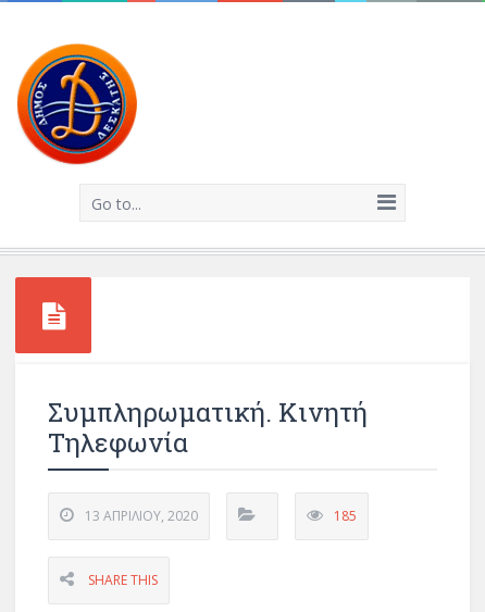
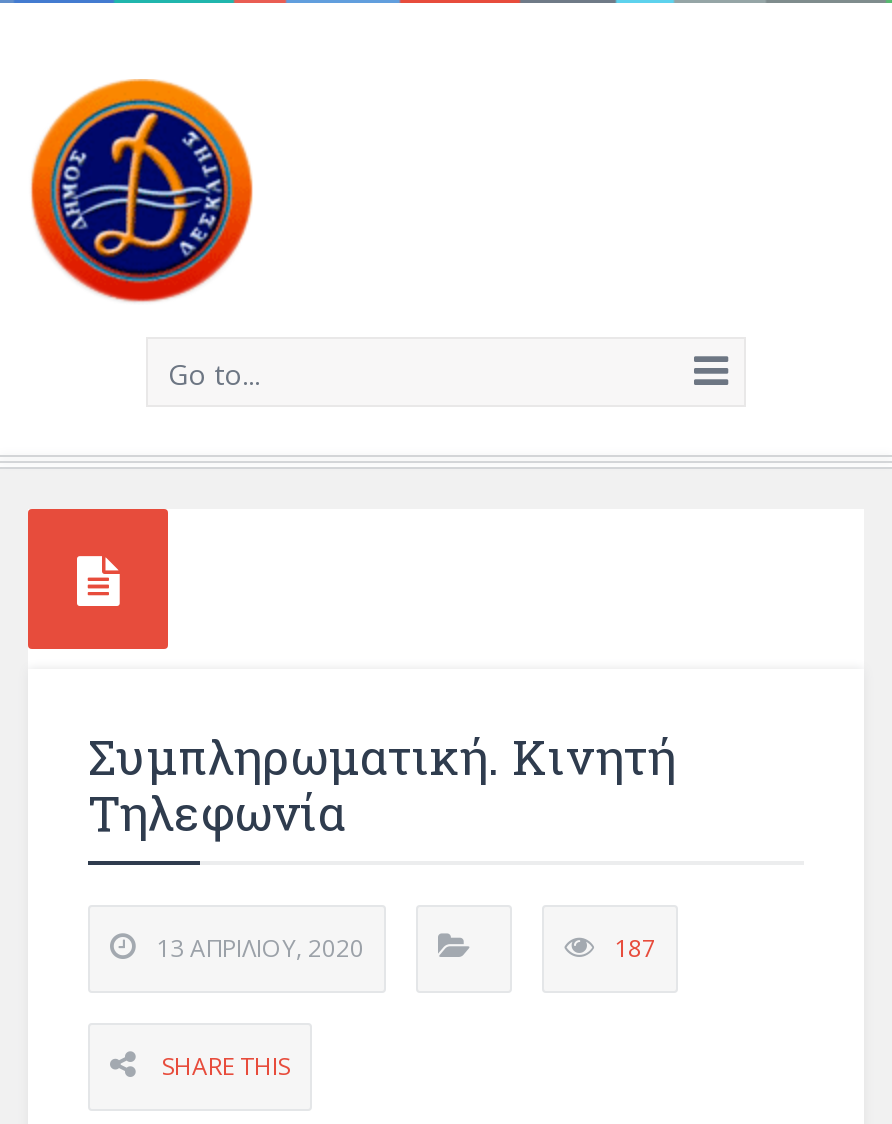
- 185
+ 187
